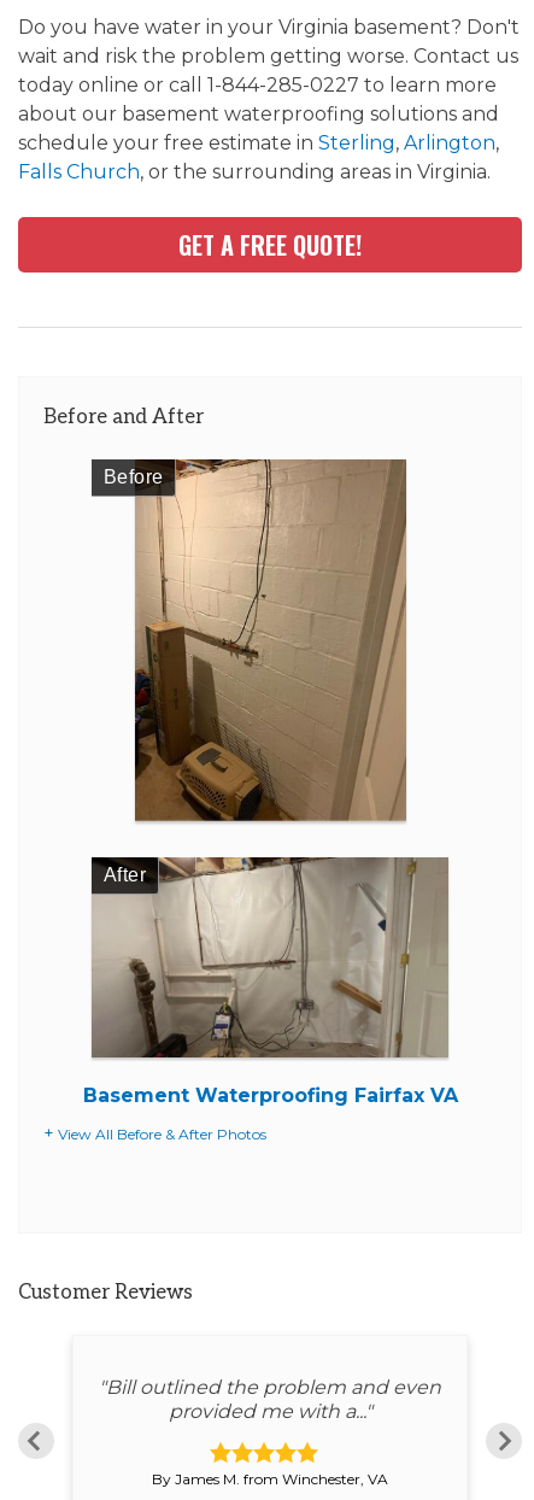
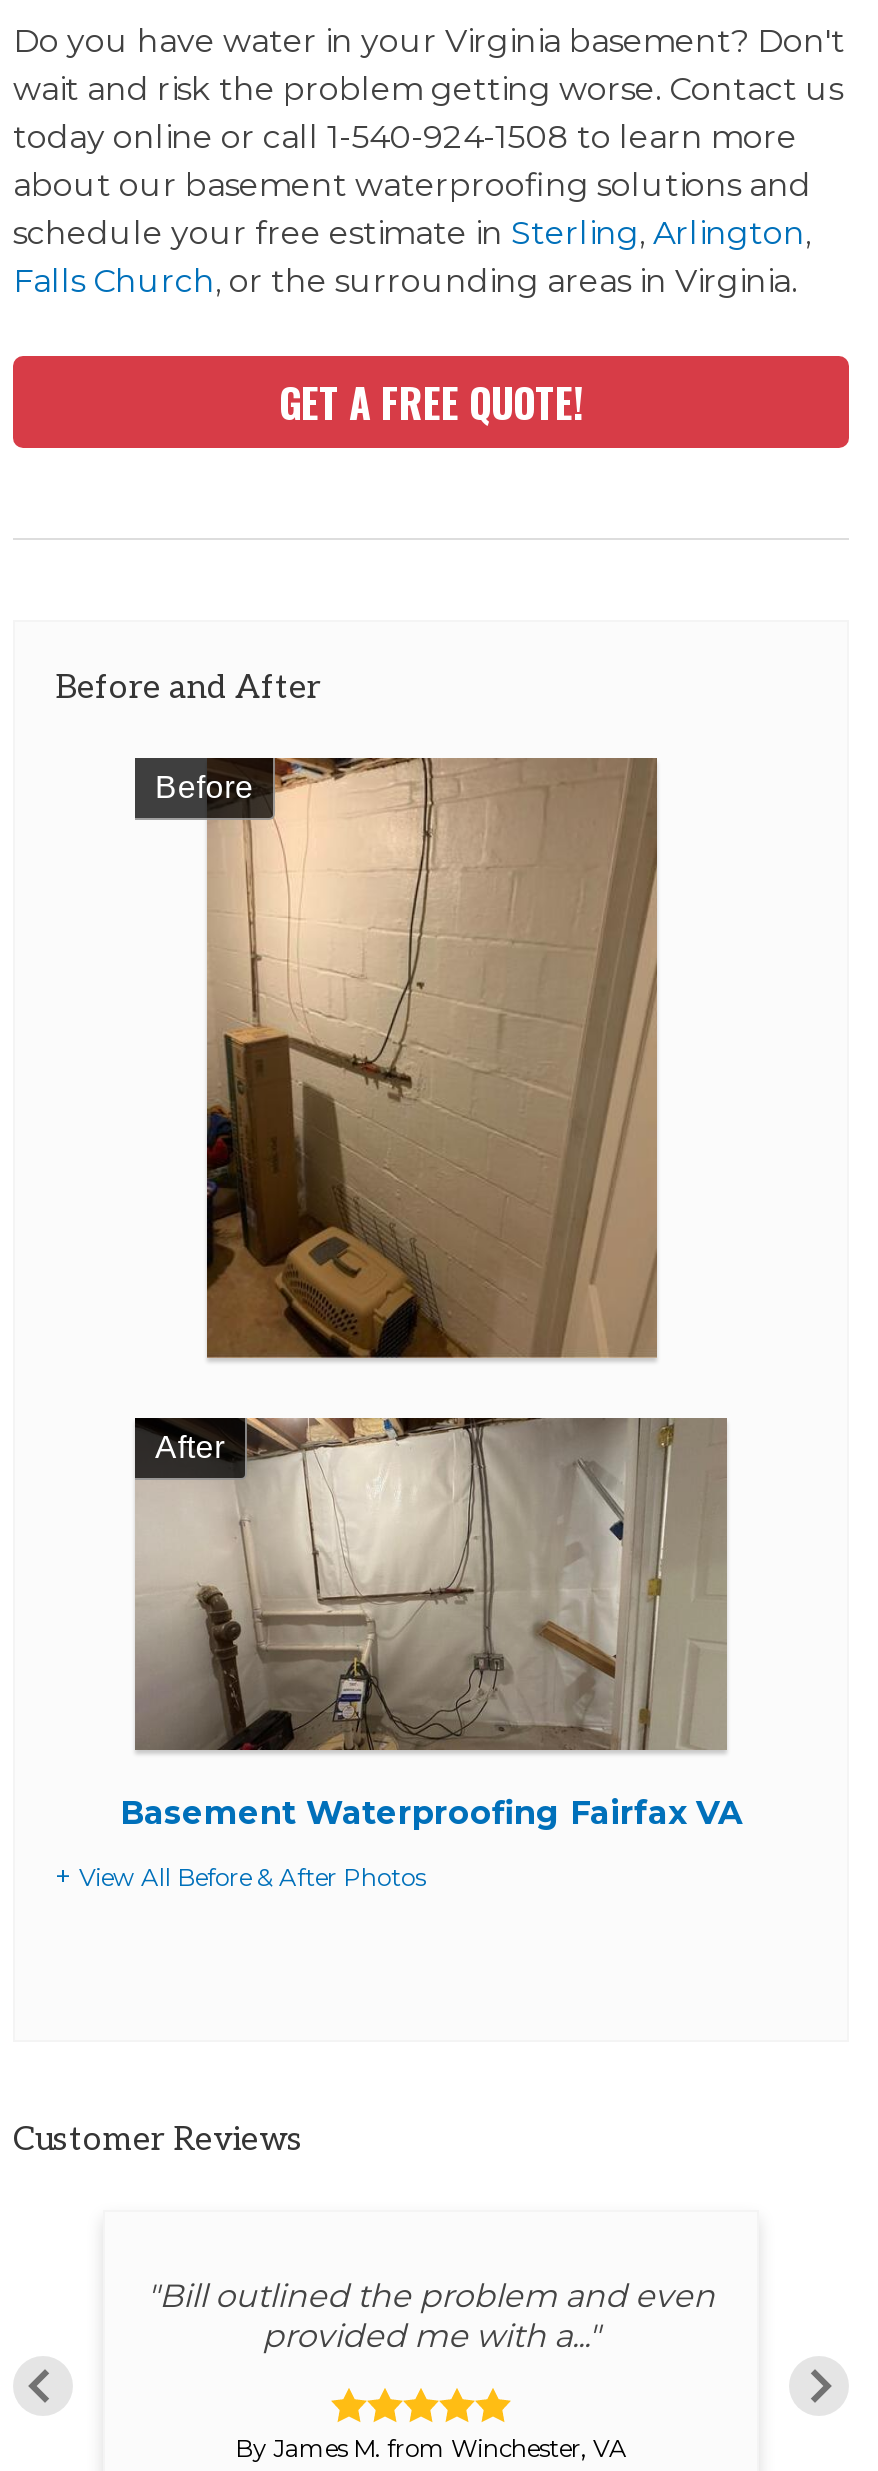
- today online or call 1-844-285-0227 to learn more
+ today online or call 1-540-924-1508 to learn more
